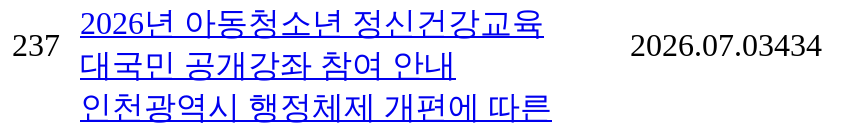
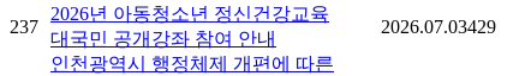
- 2026.07.03434
+ 2026.07.03429
